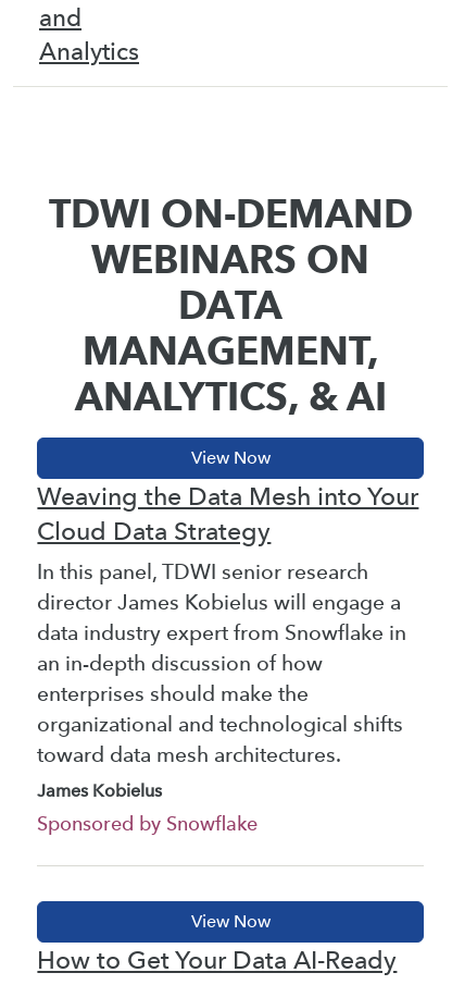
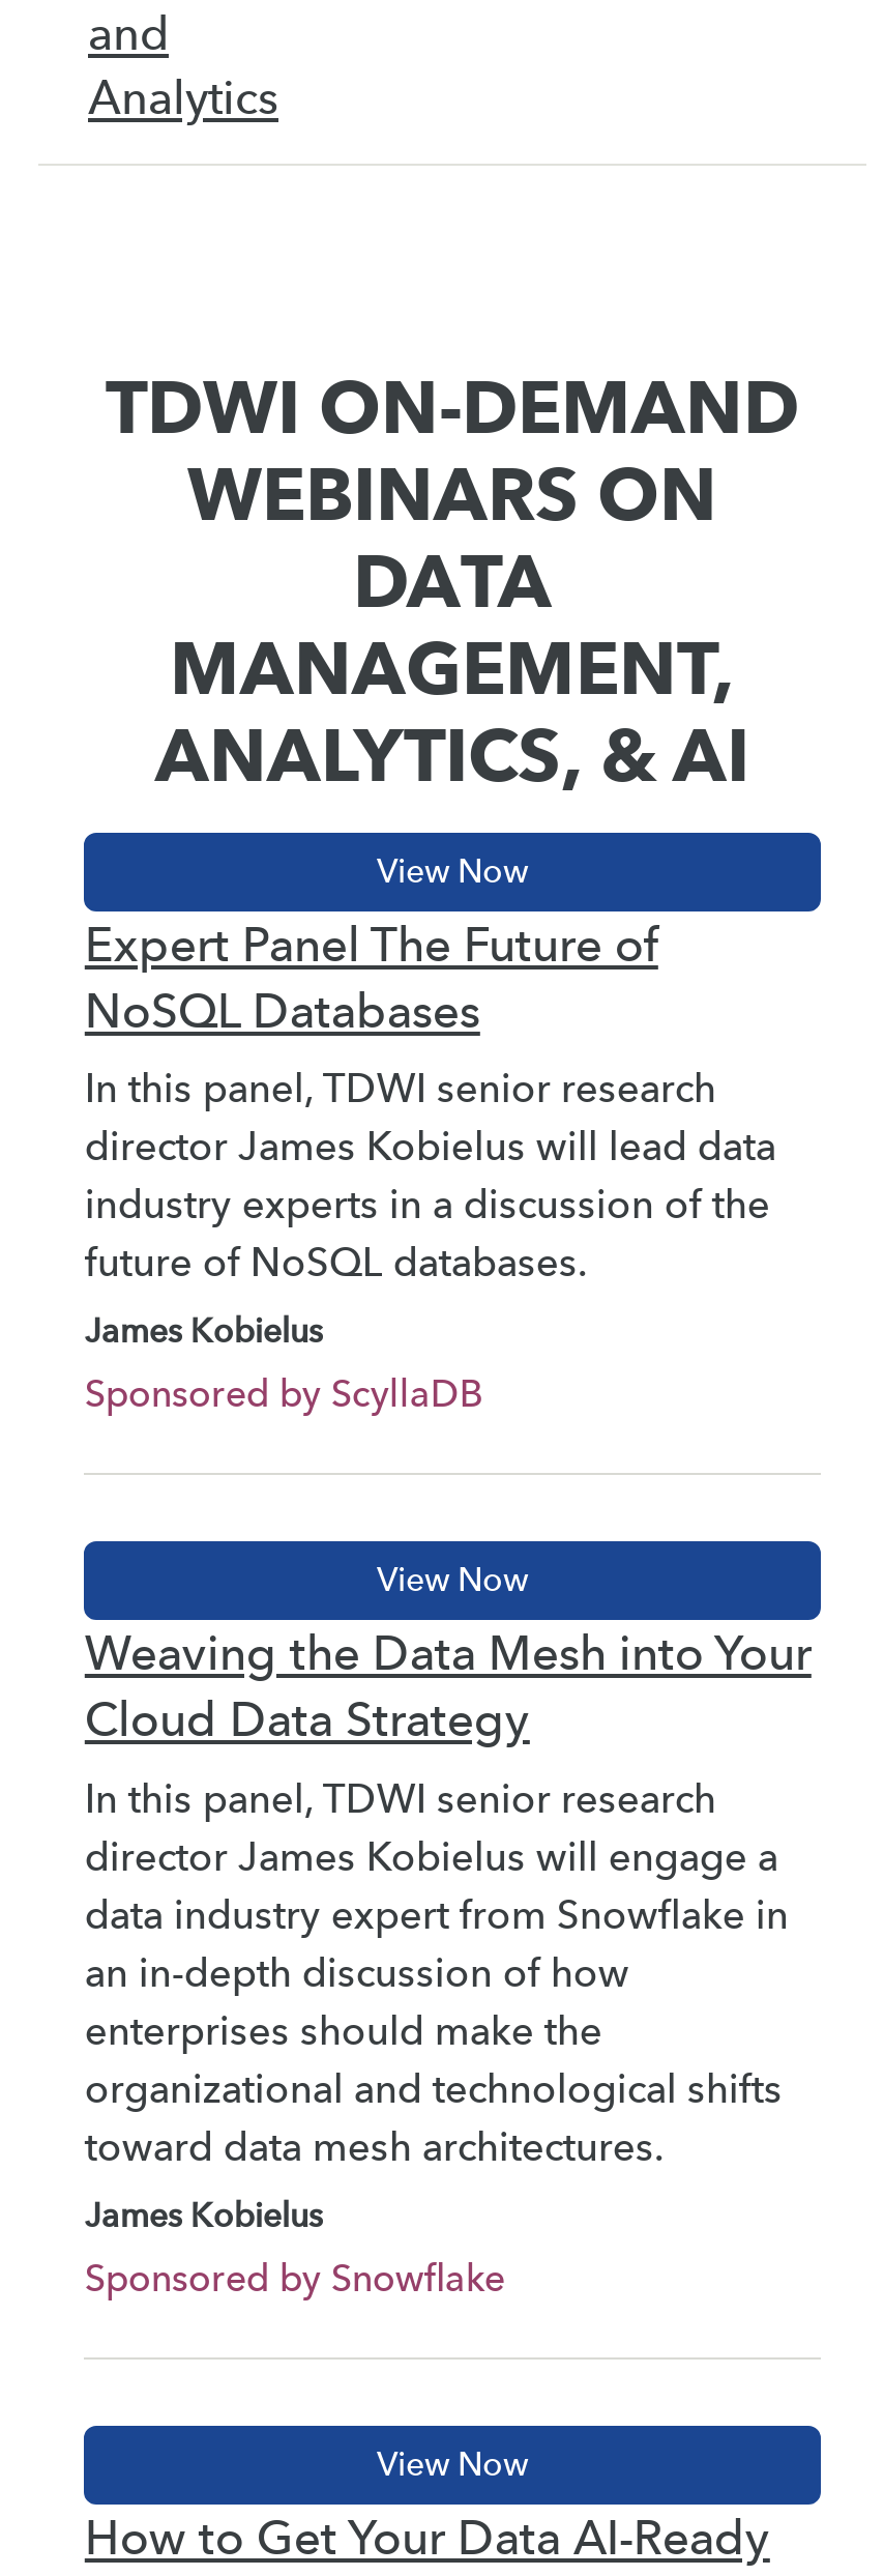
+ Expert Panel The Future of
+ NoSQL Databases
+ In this panel, TDWI senior research
+ director James Kobielus will lead data
+ industry experts in a discussion of the
+ future of NoSQL databases.
+ James Kobielus
+ Sponsored by ScyllaDB
